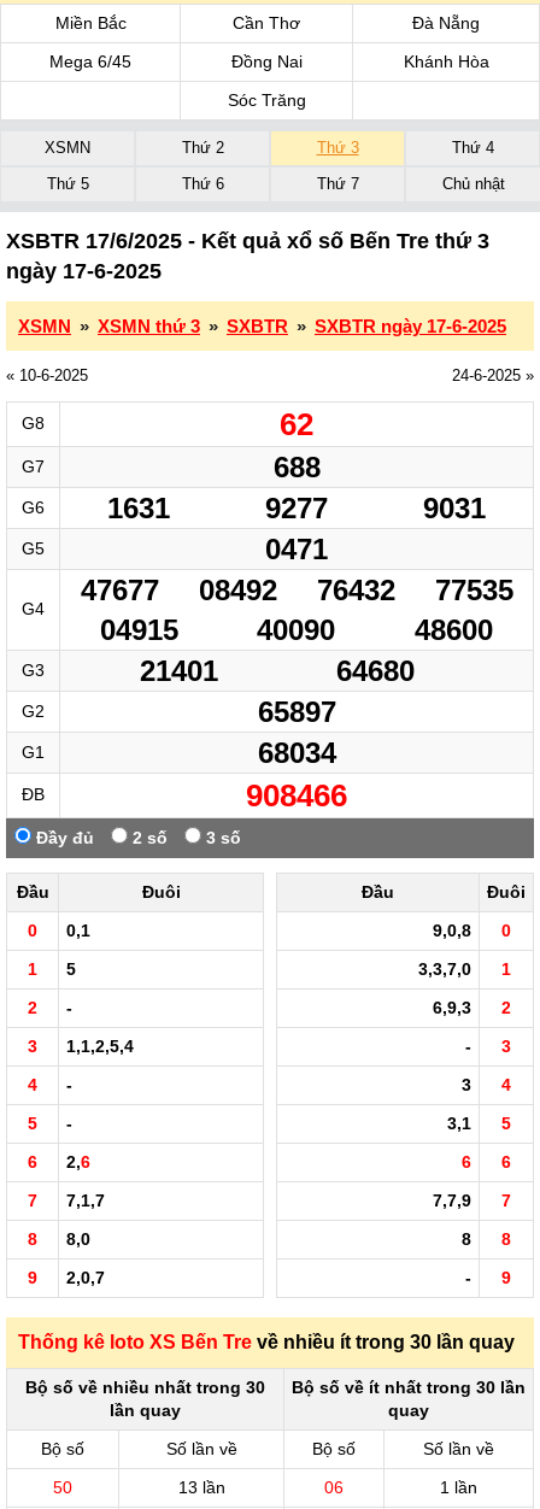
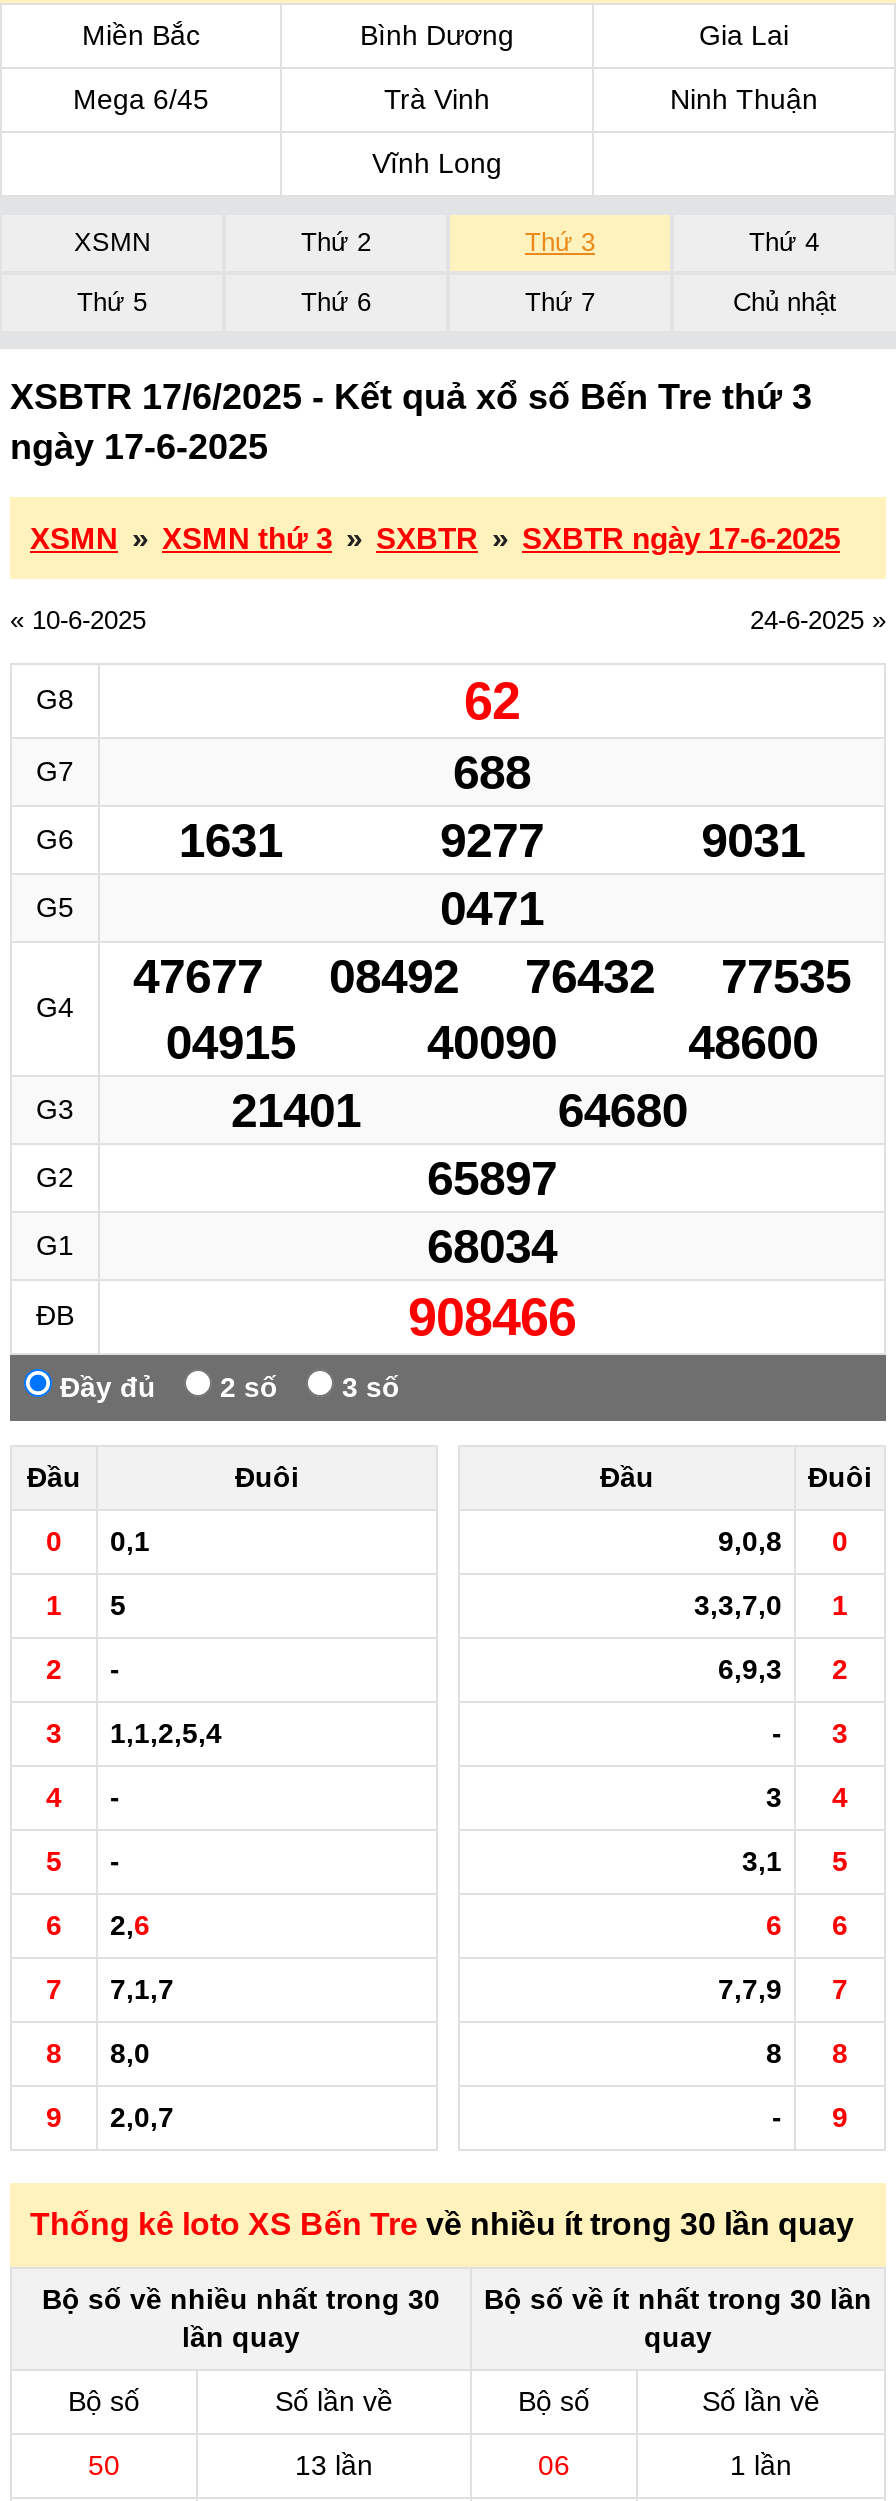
- Cần Thơ
- Đà Nẵng
+ Bình Dương
+ Gia Lai

- Đồng Nai
- Khánh Hòa
+ Trà Vinh
+ Ninh Thuận

- Sóc Trăng
+ Vĩnh Long
